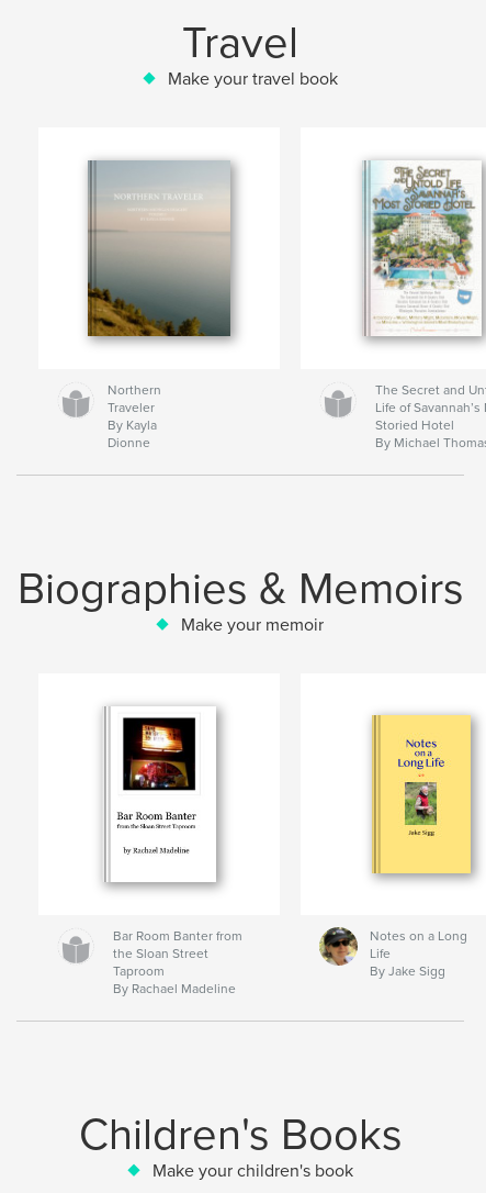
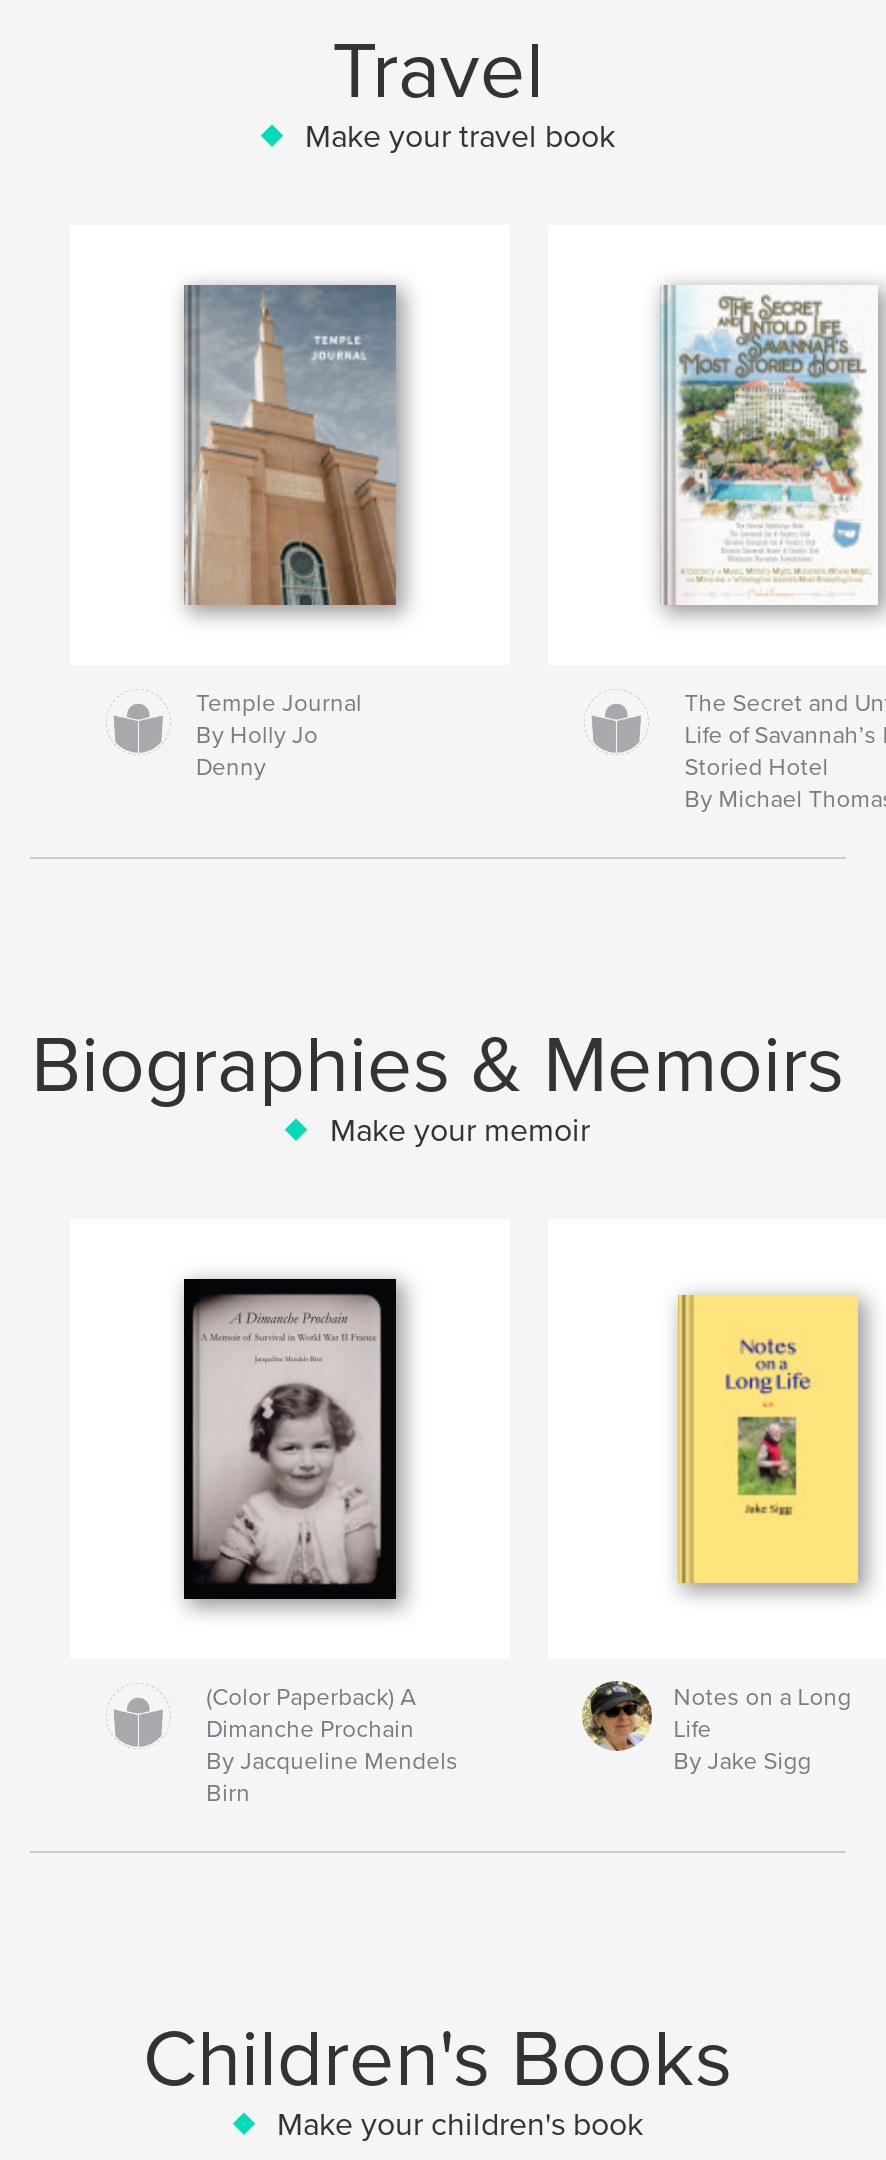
- [image]
- Northern
- Traveler
- By Kayla
- Dionne
+ [image]
+ Temple Journal
+ By Holly Jo
+ Denny

- [image]
+ [image]

- Bar Room Banter from
- the Sloan Street
- Taproom
- By Rachael Madeline
+ (Color Paperback) A
+ Dimanche Prochain
+ By Jacqueline Mendels
+ Birn
